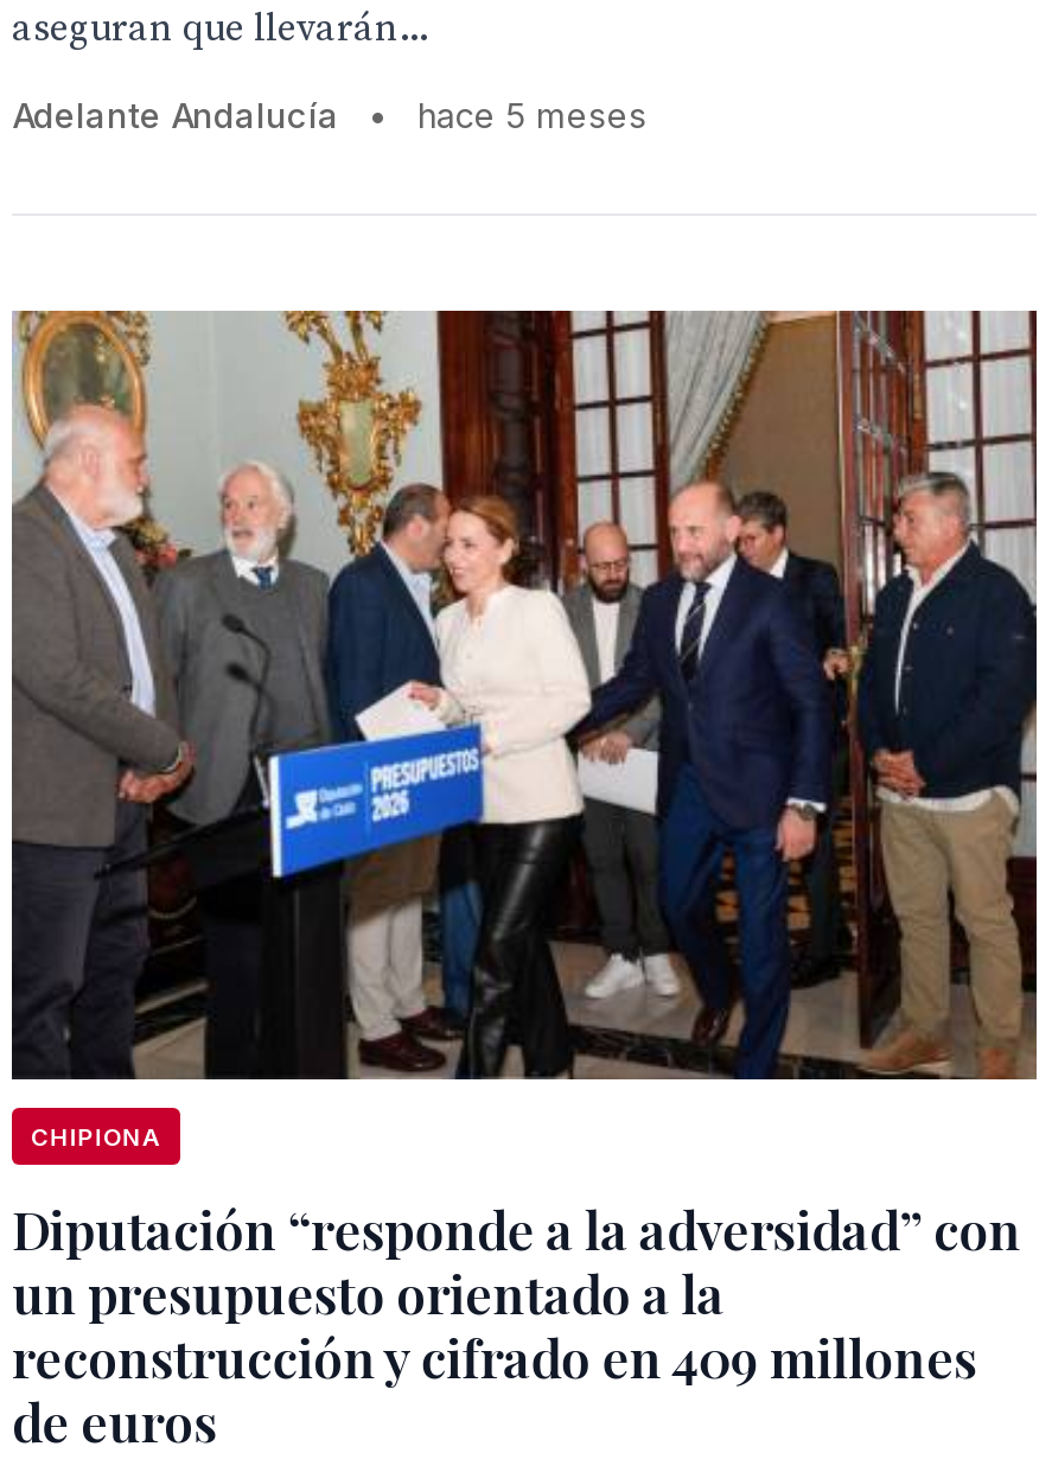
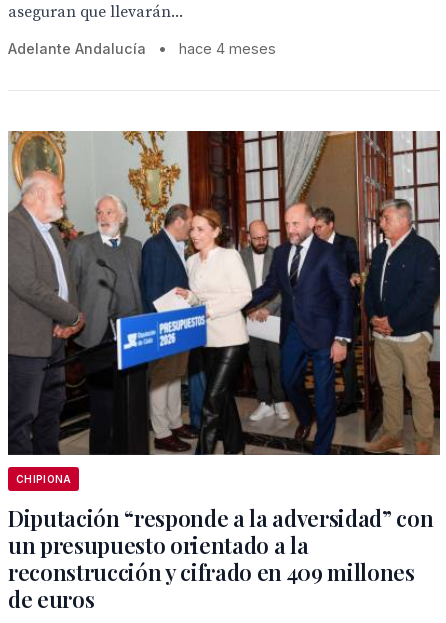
- hace 5 meses
+ hace 4 meses
